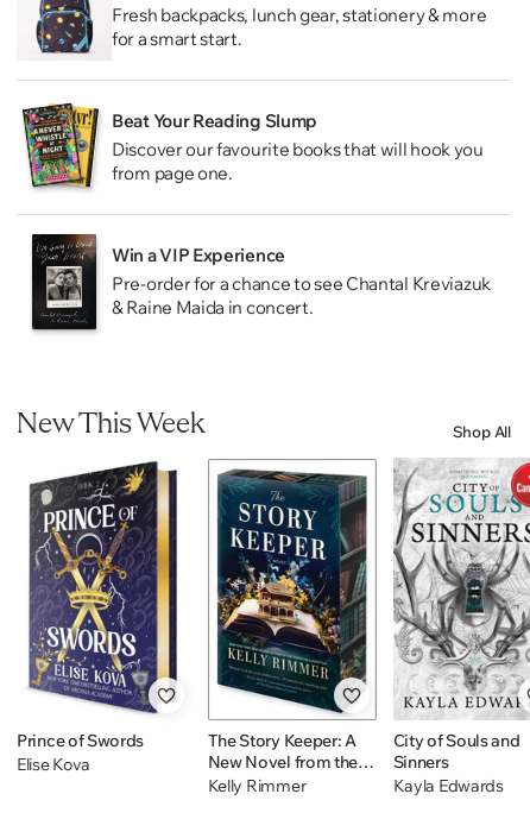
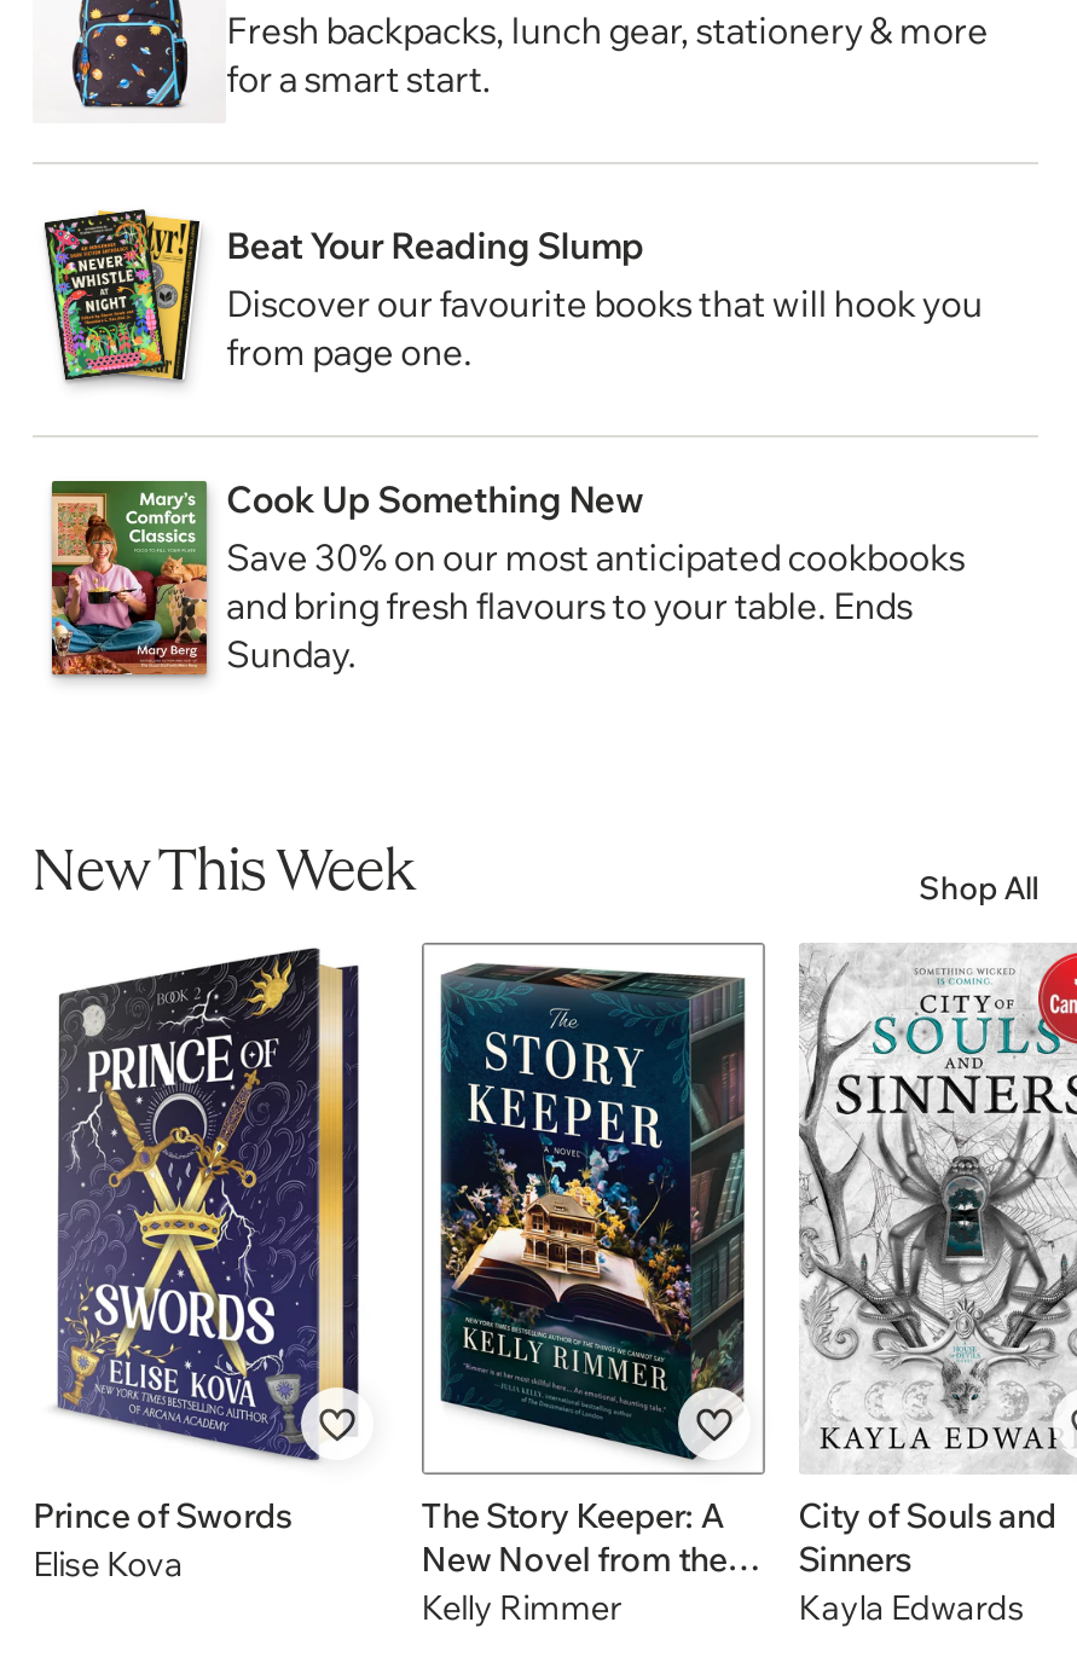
- [image]
- Win a VIP Experience
- Pre-order for a chance to see Chantal Kreviazuk
- & Raine Maida in concert.
+ [image]
+ Cook Up Something New
+ Save 30% on our most anticipated cookbooks
+ and bring fresh flavours to your table. Ends
+ Sunday.
